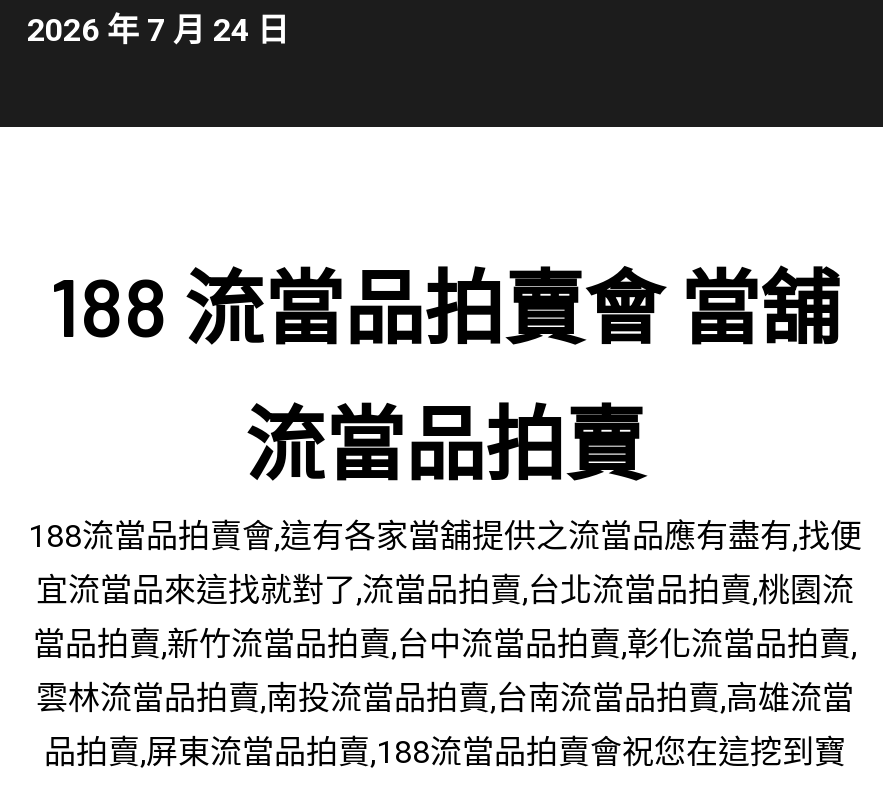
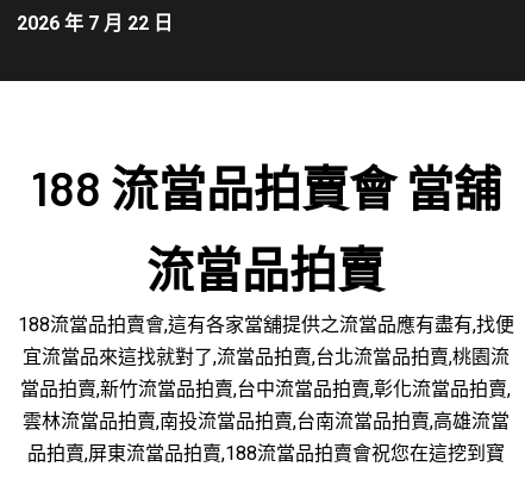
- 2026 年 7 月 24 日
+ 2026 年 7 月 22 日
